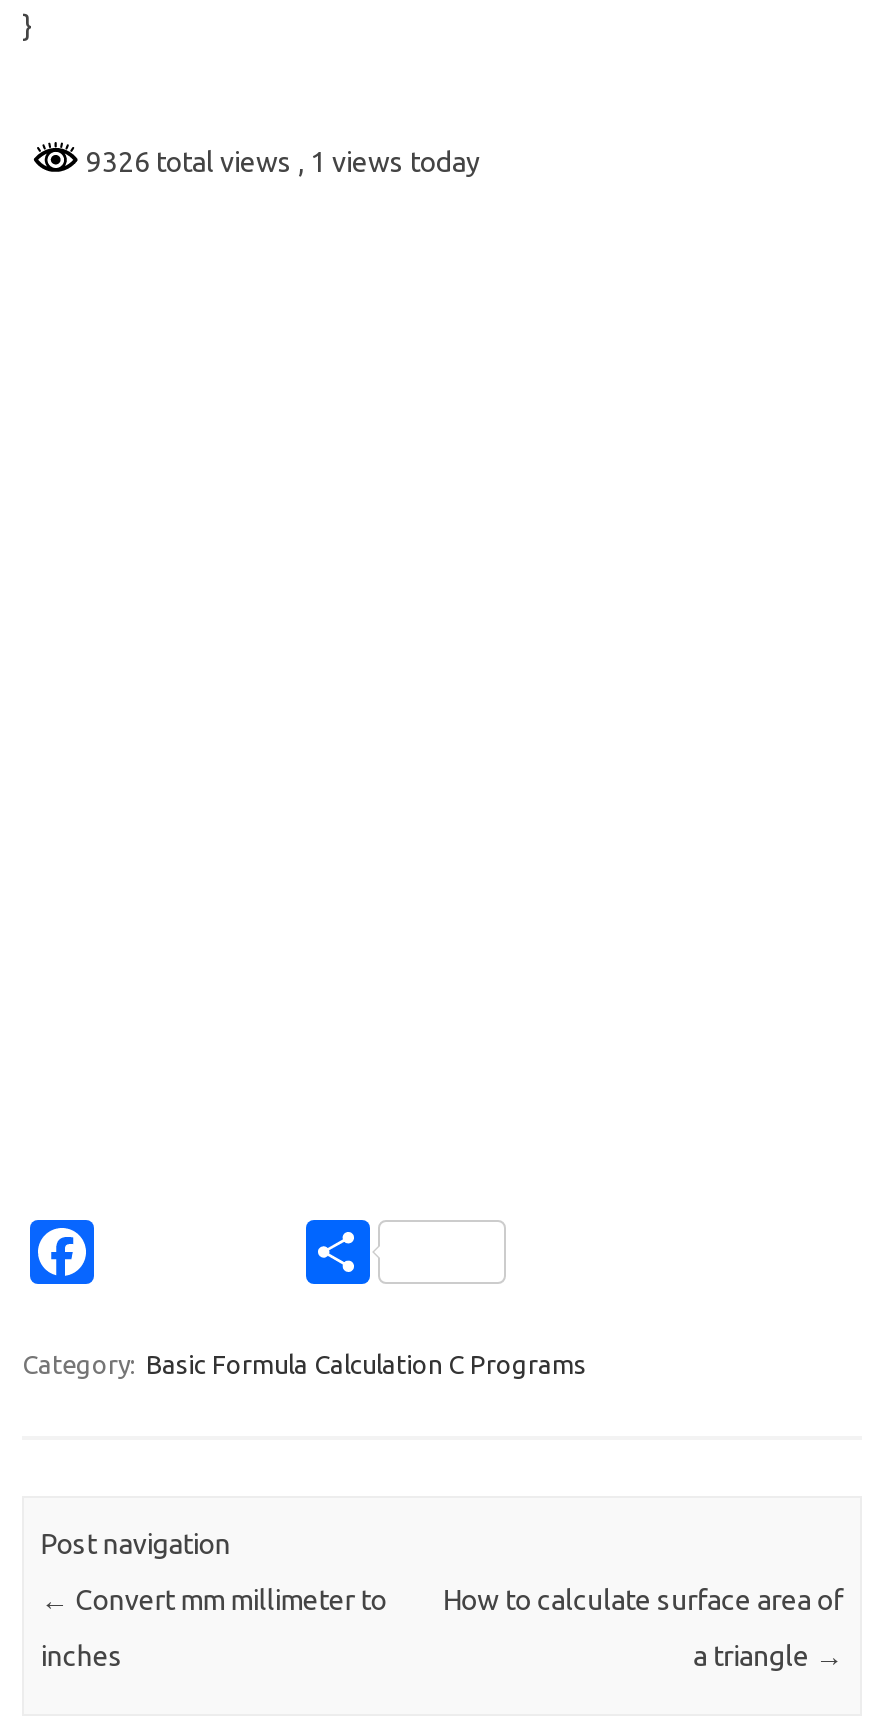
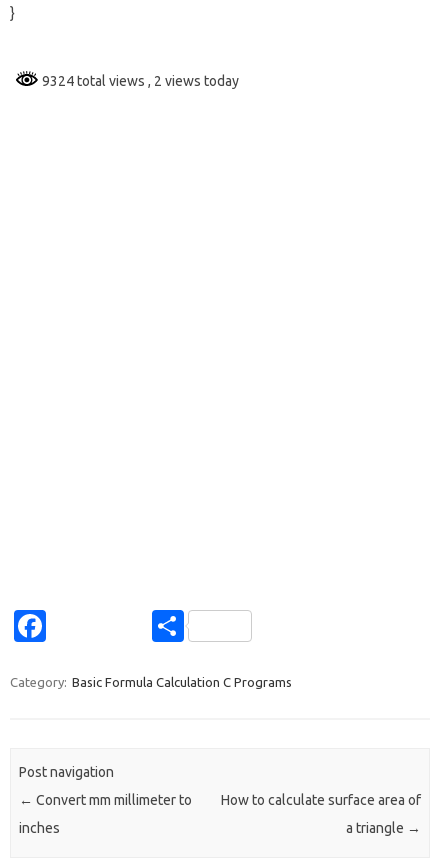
- 9326 total views, 1 views today
+ 9324 total views, 2 views today
